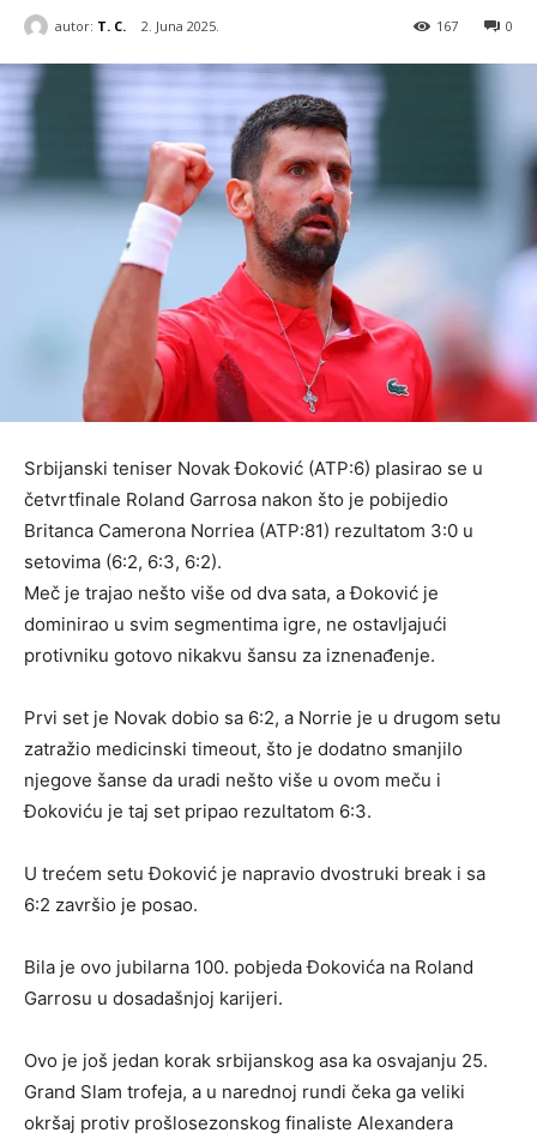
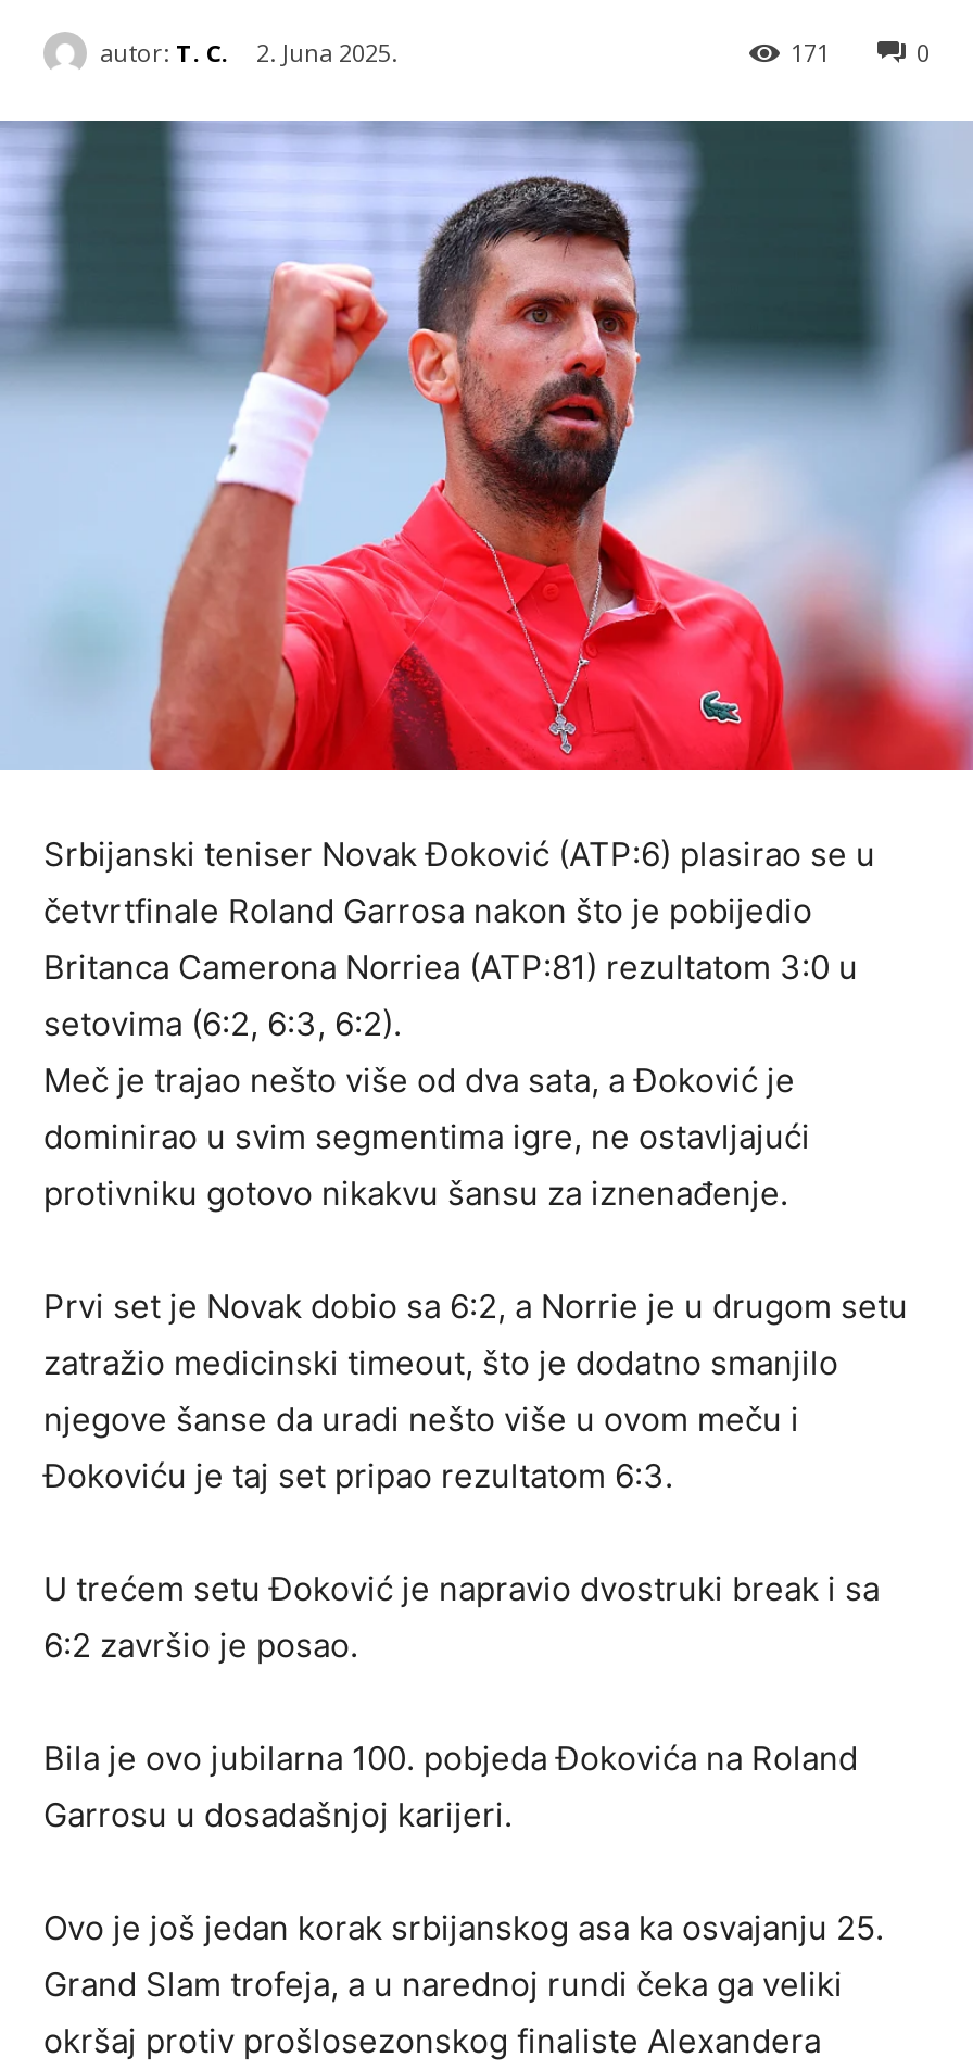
- 167
+ 171
